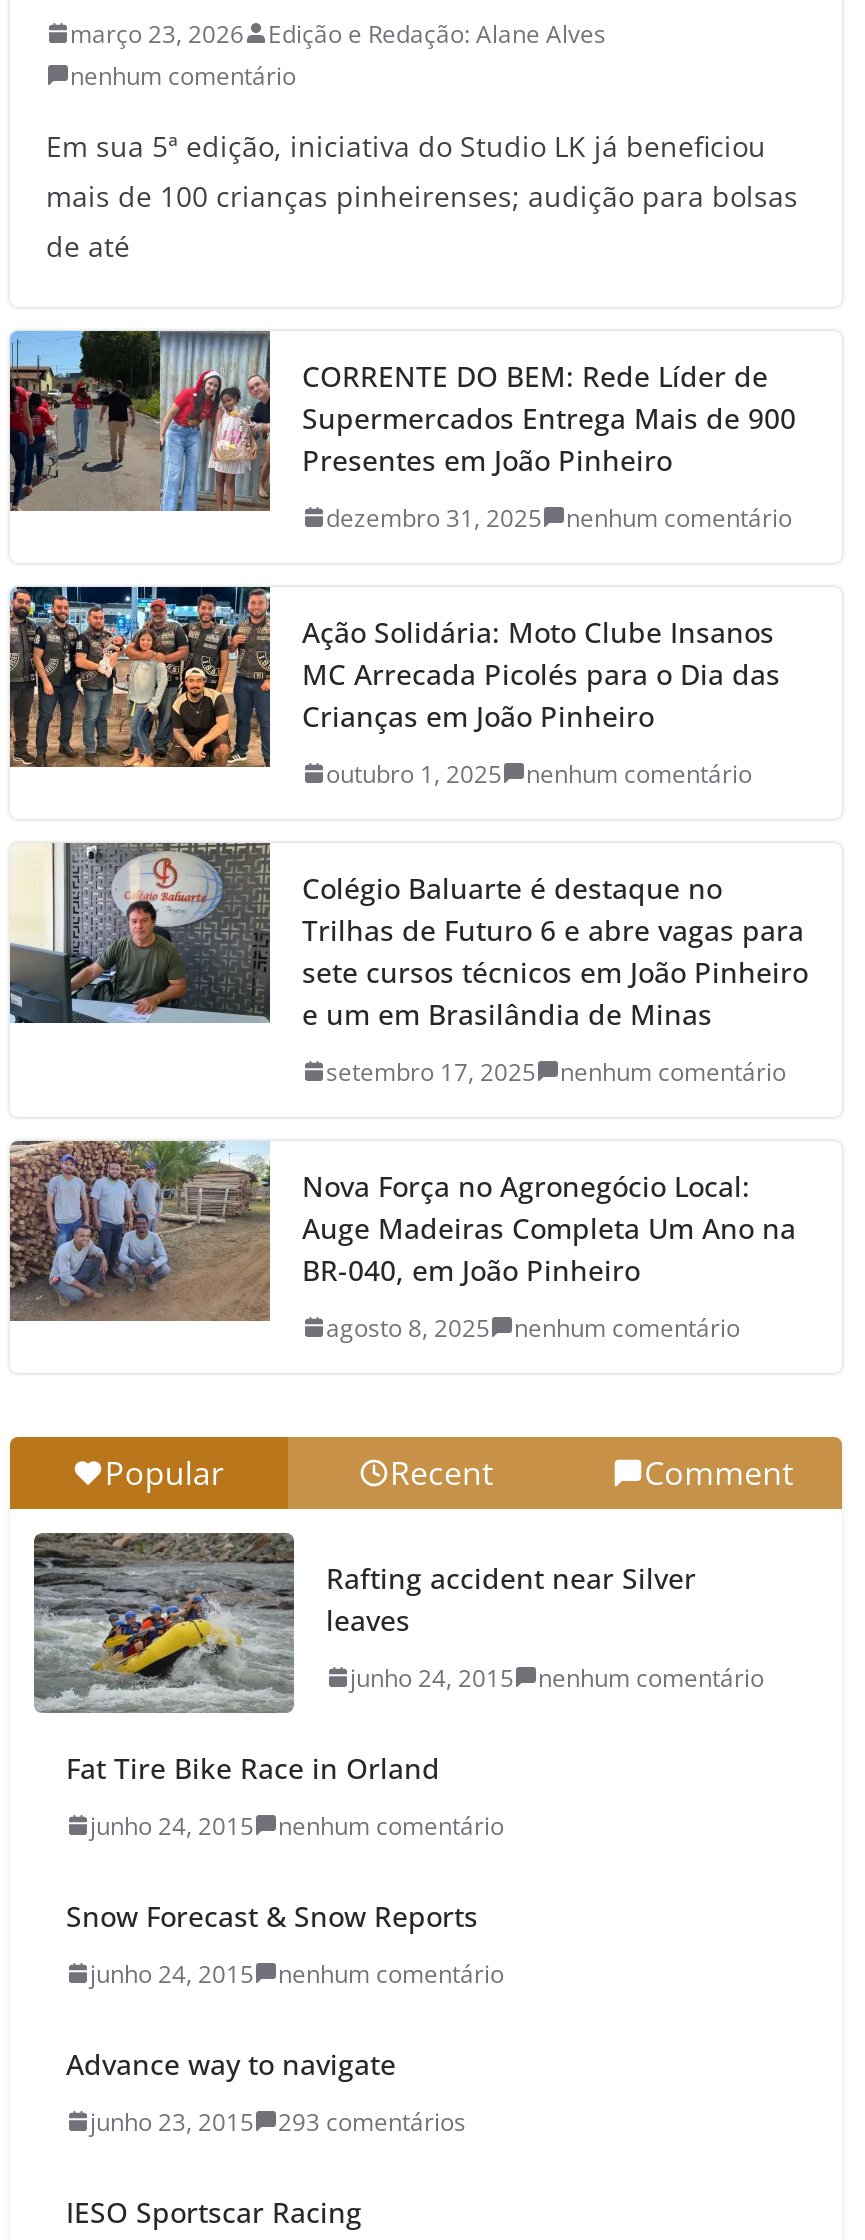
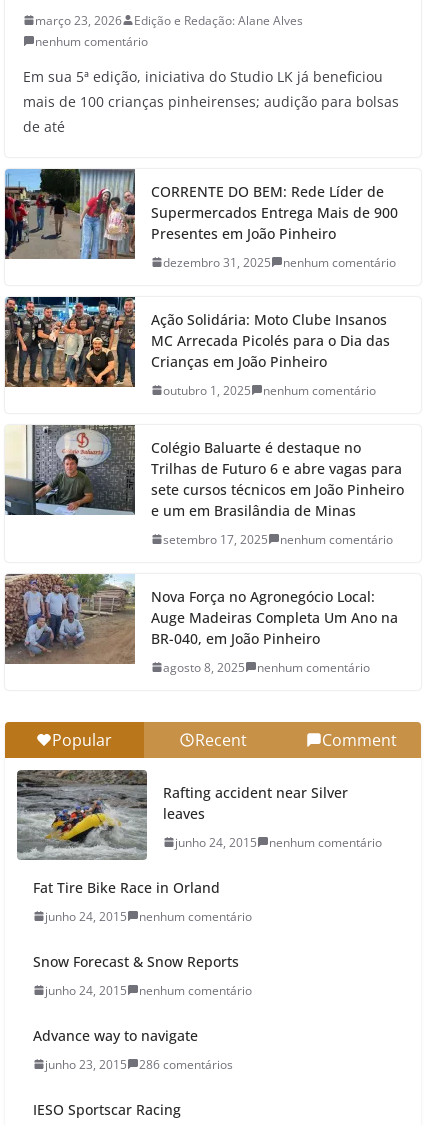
- junho 23, 2015 293 comentários
+ junho 23, 2015 286 comentários
